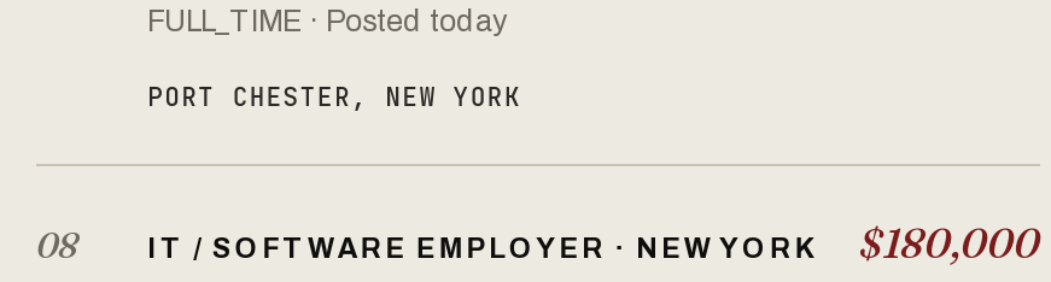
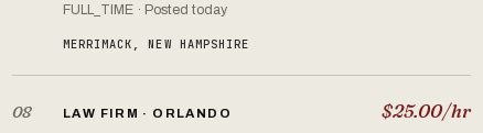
- PORT CHESTER, NEW YORK
+ MERRIMACK, NEW HAMPSHIRE

- $180,000
+ $25.00/hr

- IT / SOFTWARE EMPLOYER · NEW YORK
+ LAW FIRM · ORLANDO
